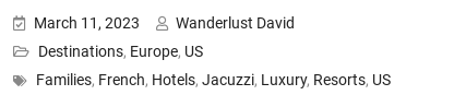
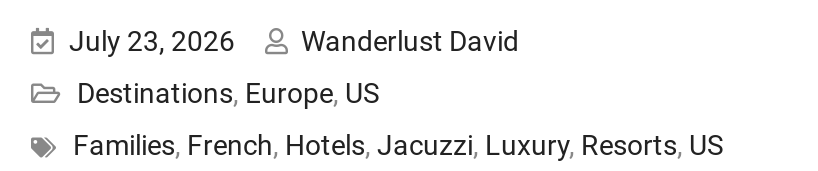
- March 11, 2023
+ July 23, 2026
